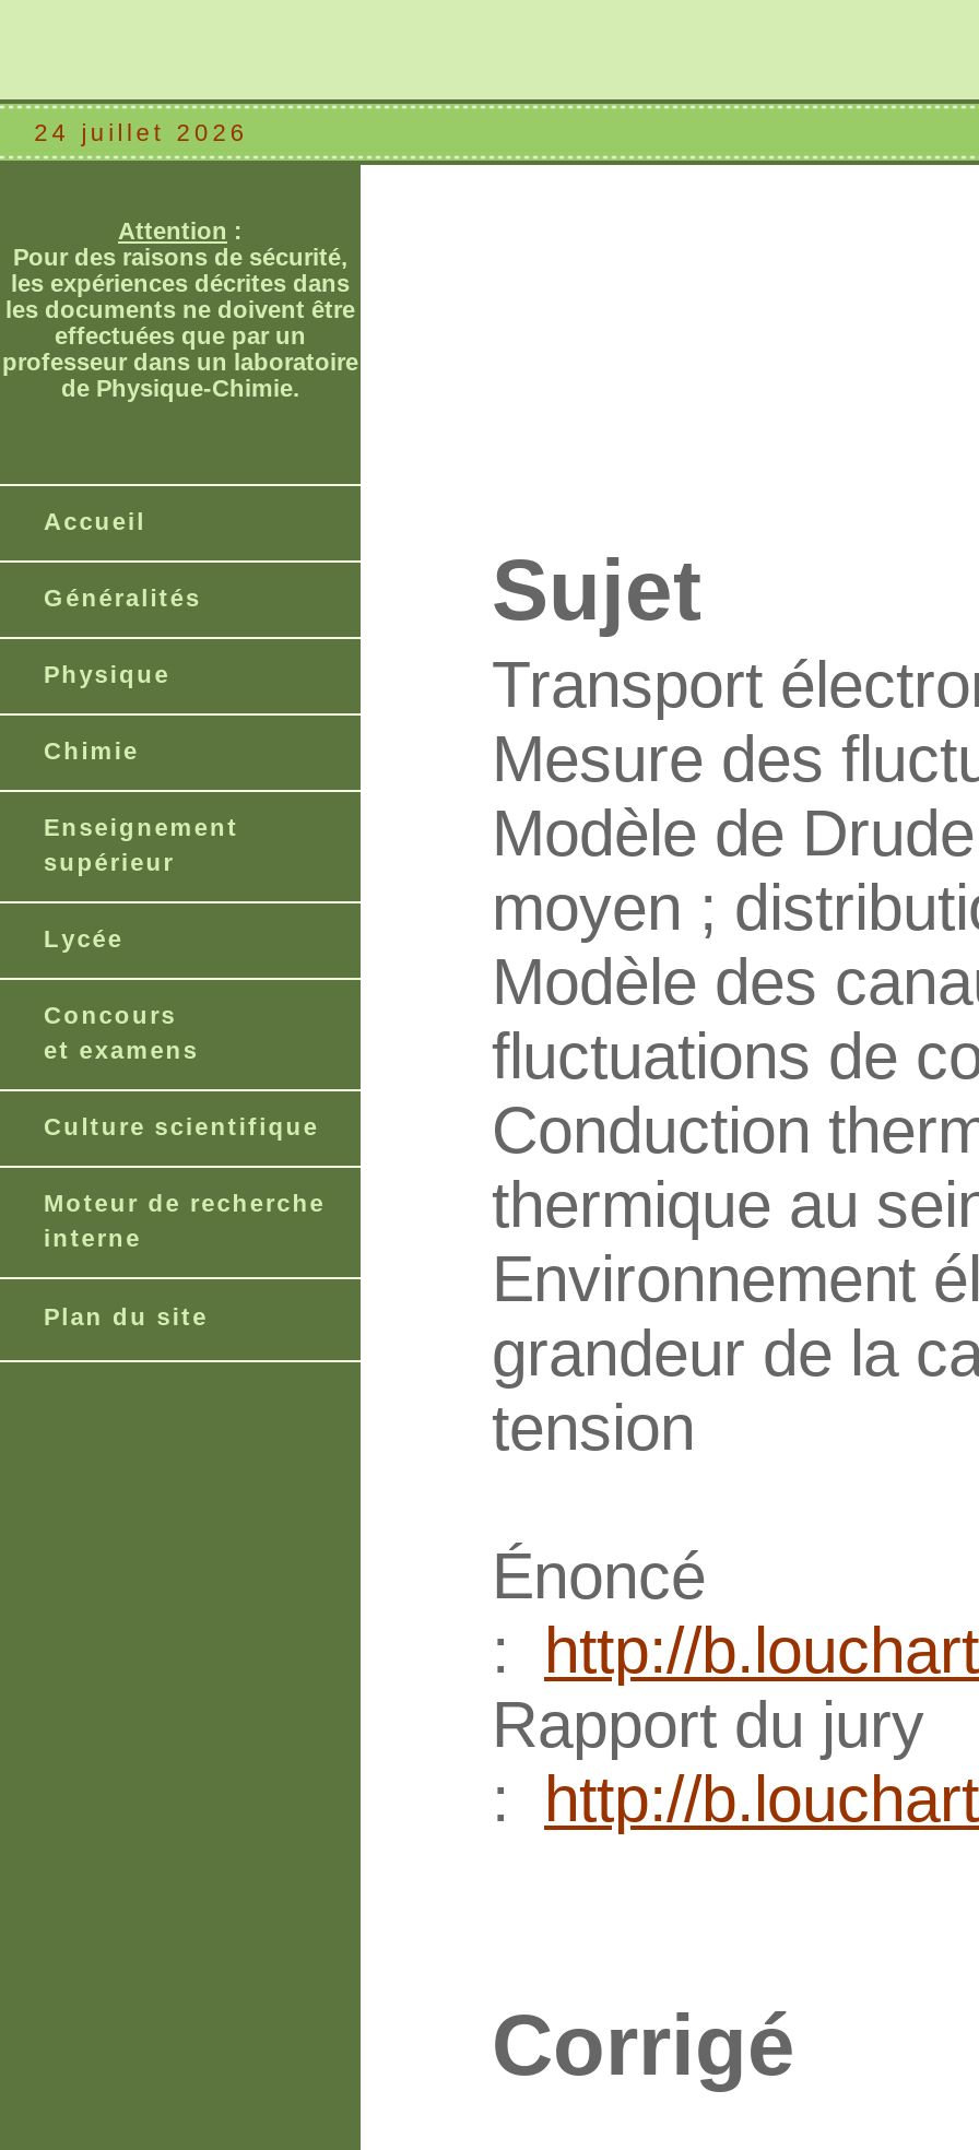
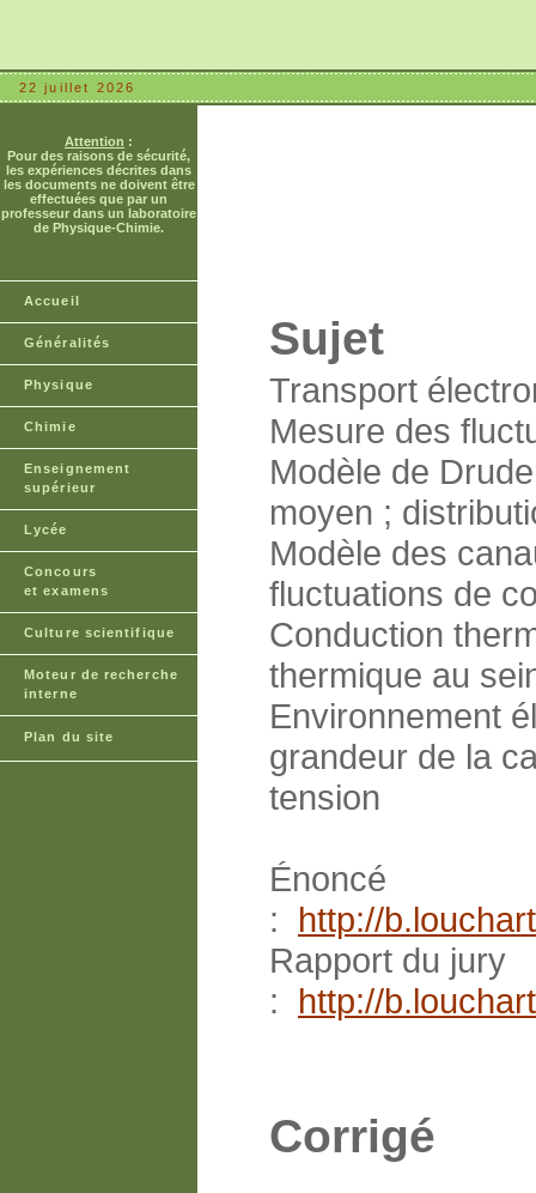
- 24 juillet 2026
+ 22 juillet 2026
